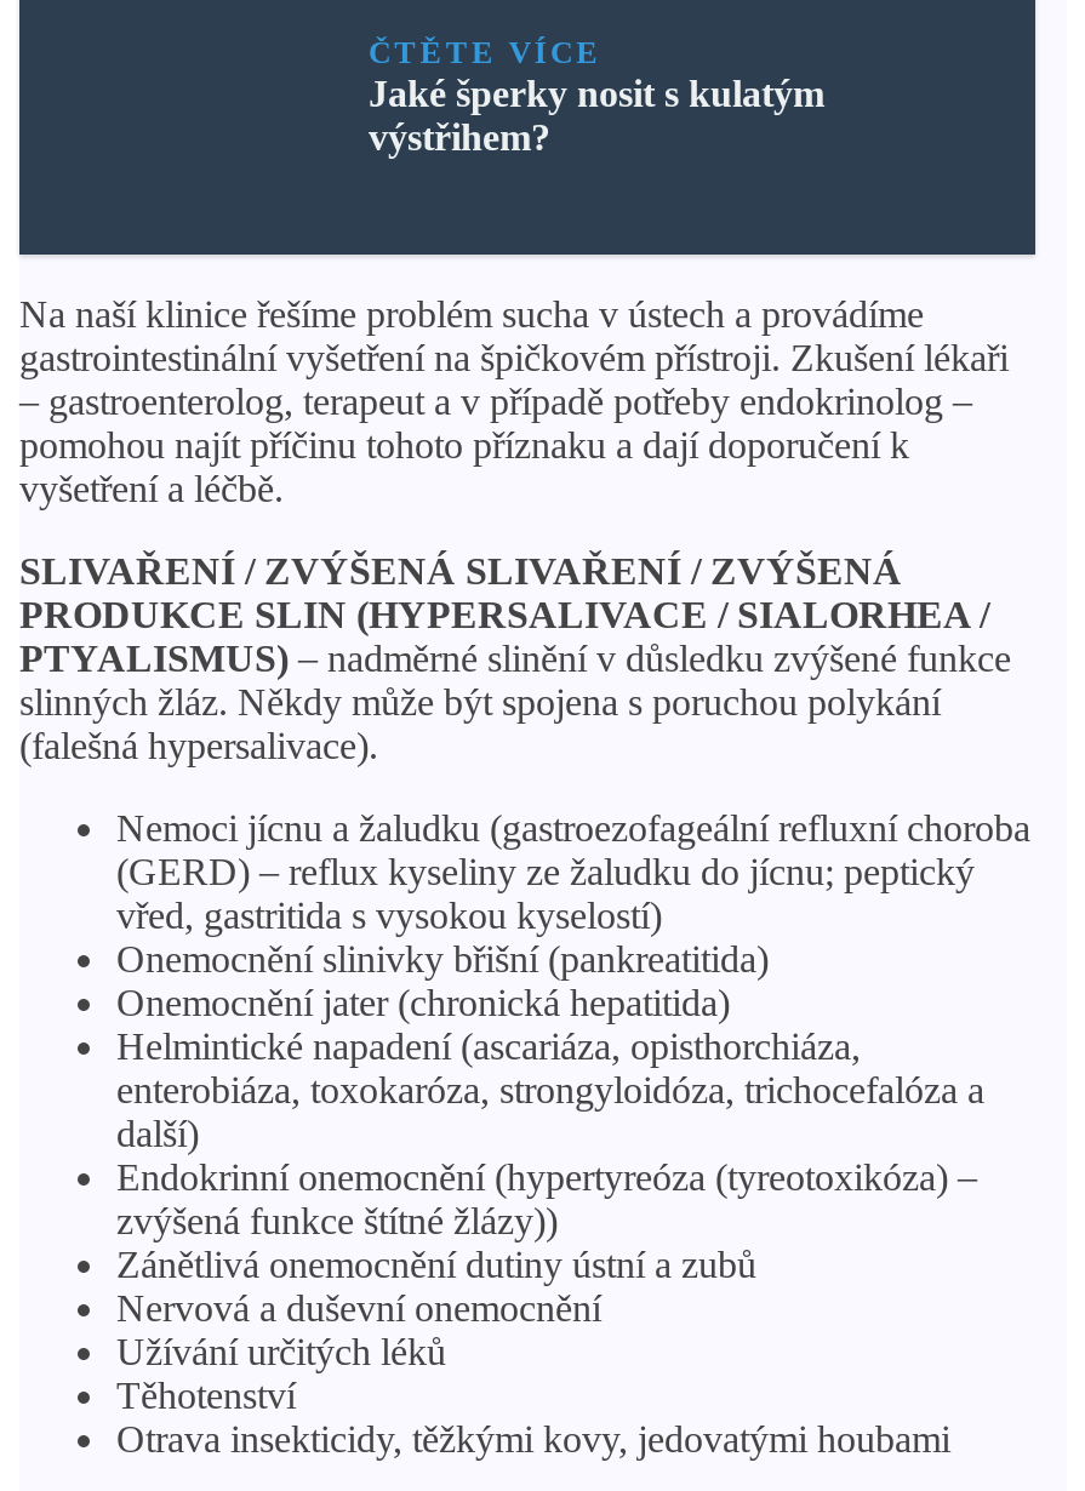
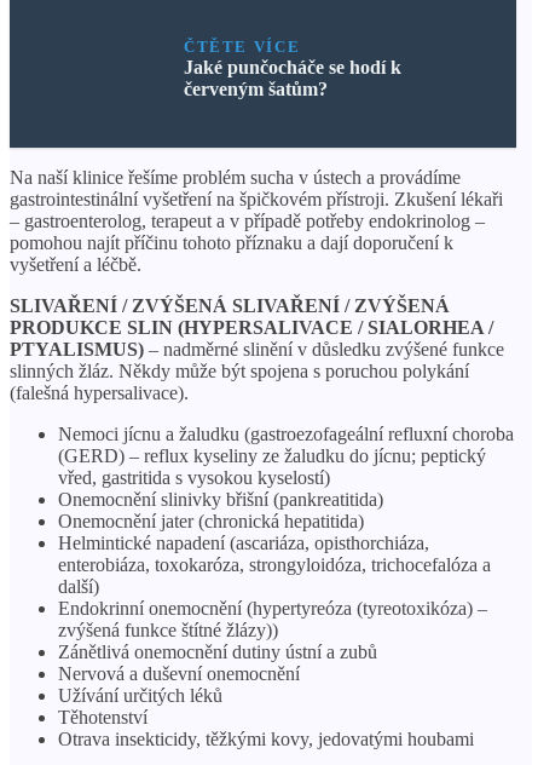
- Jaké šperky nosit s kulatým
- výstřihem?
+ Jaké punčocháče se hodí k
+ červeným šatům?
